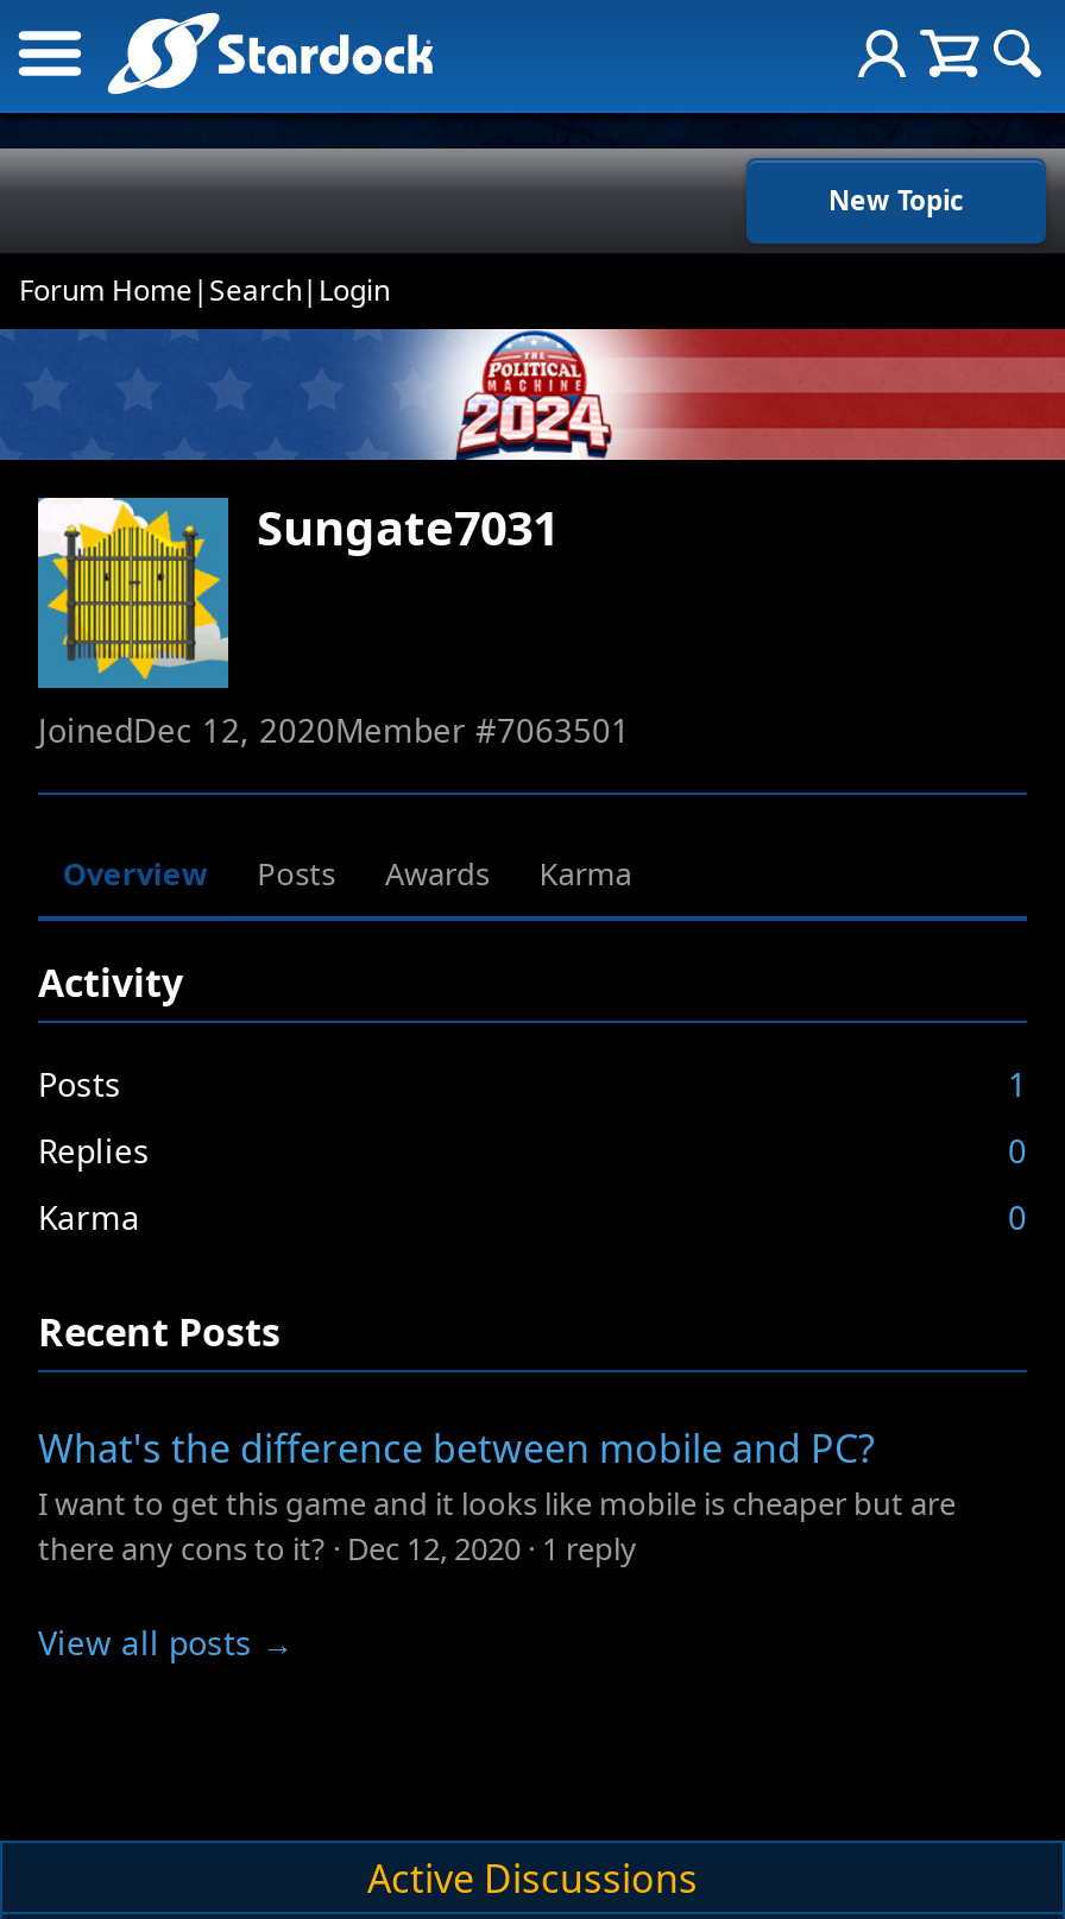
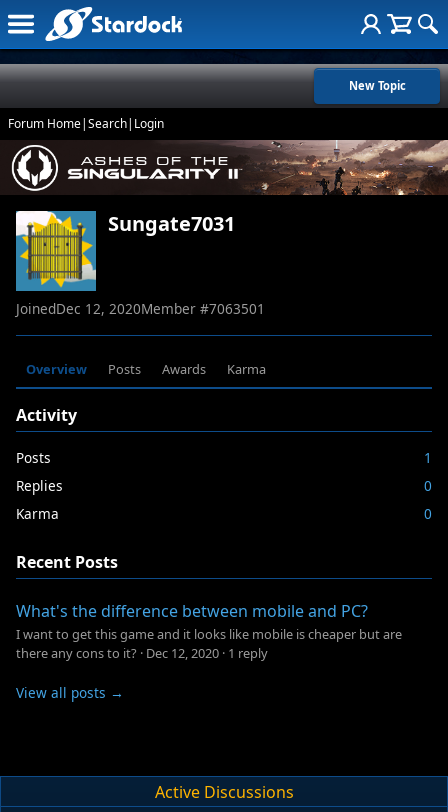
- [image]
+ [image]
